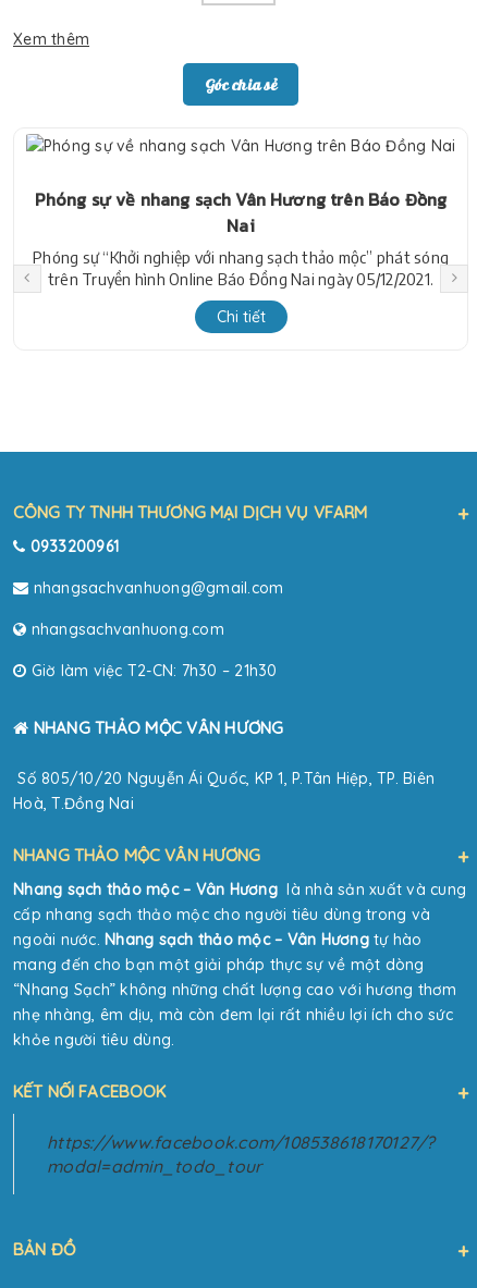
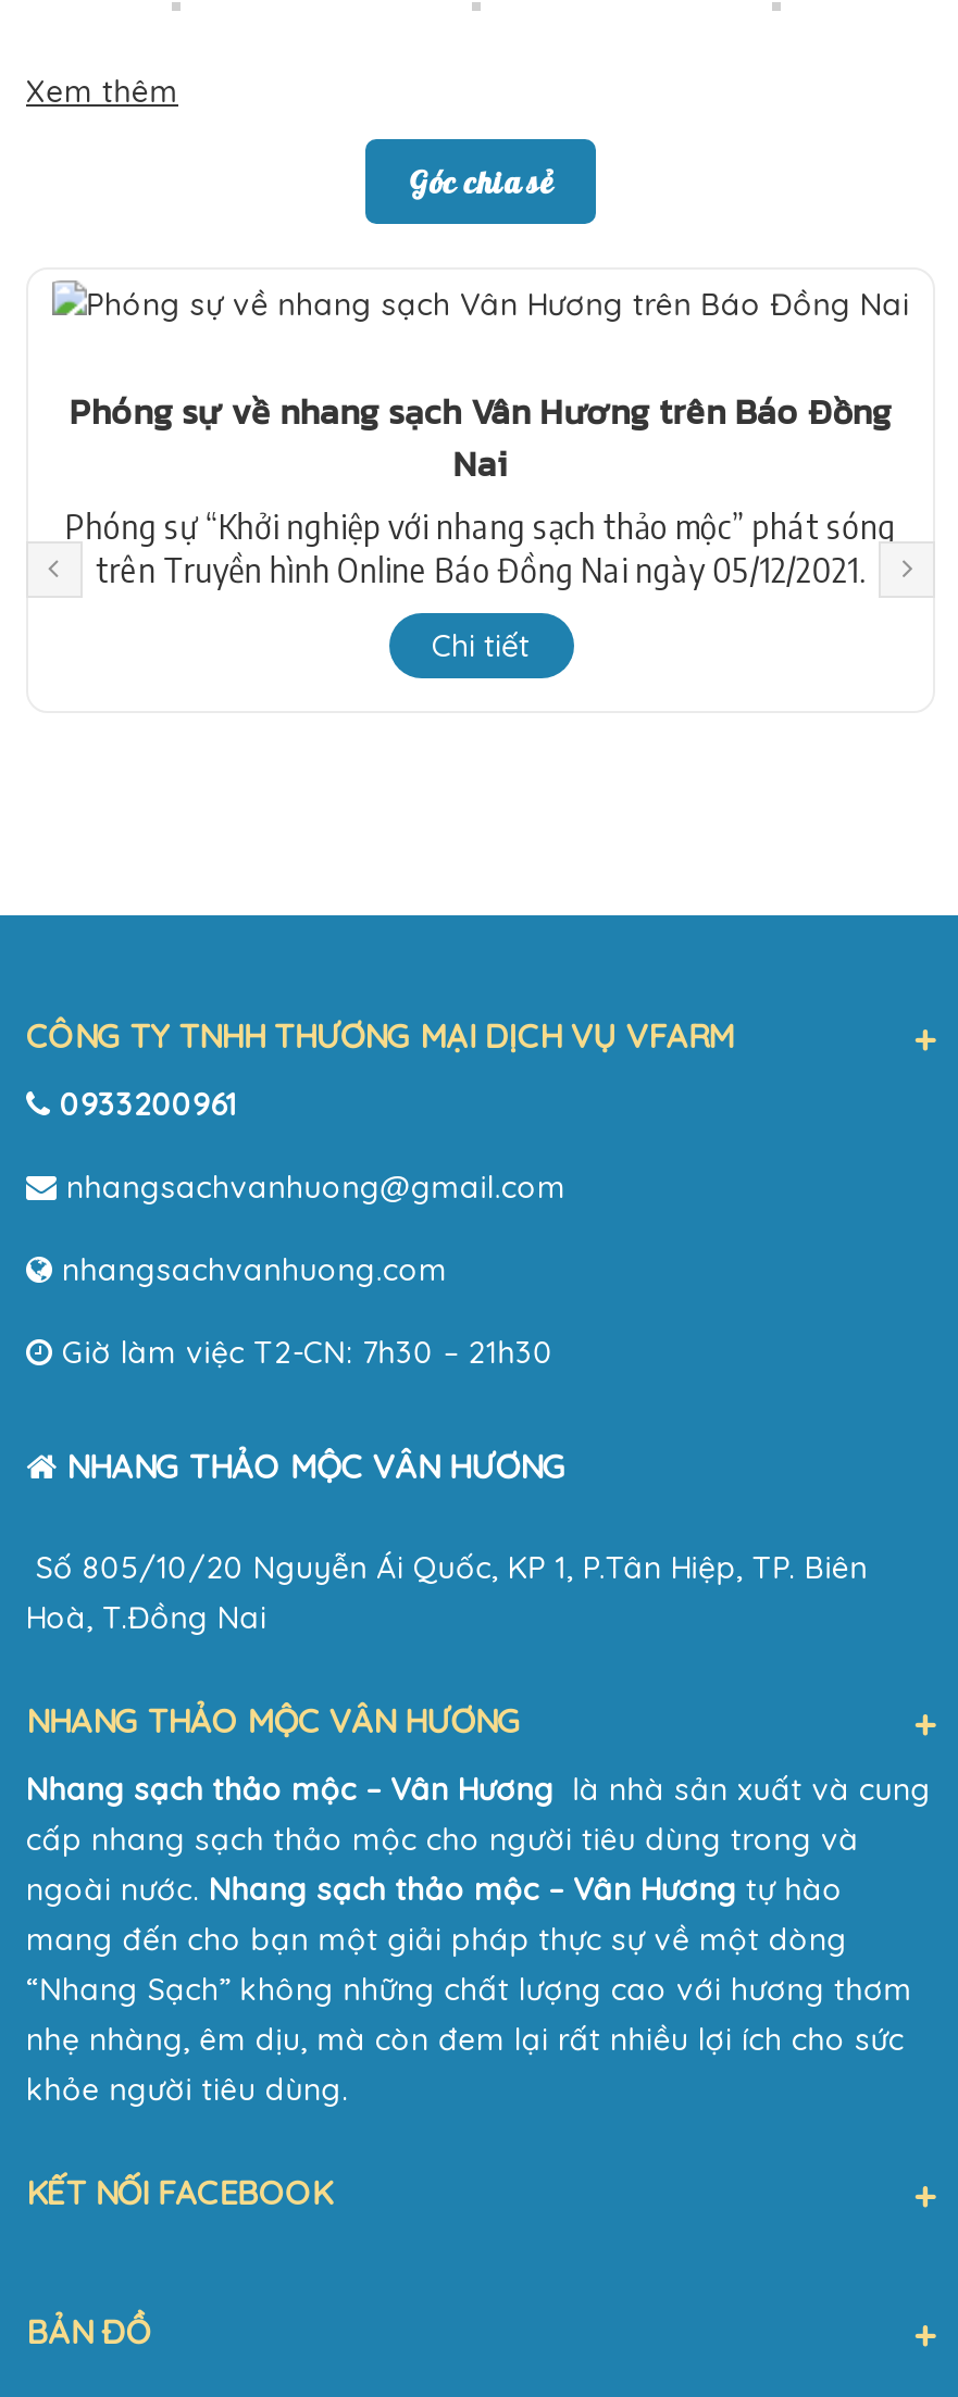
- https://www.facebook.com/108538618170127/?
- modal=admin_todo_tour
